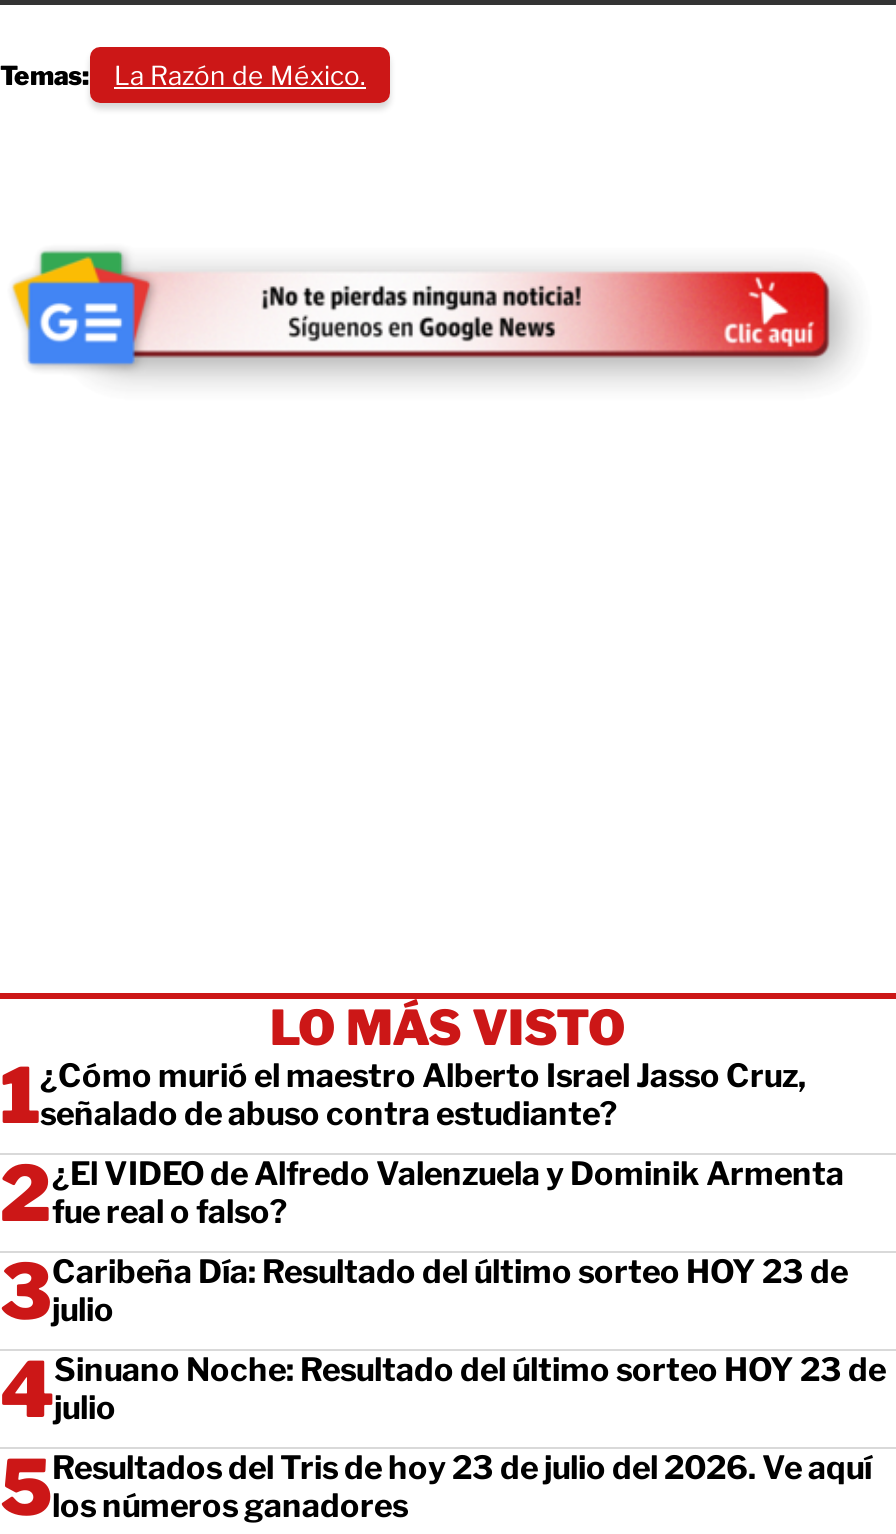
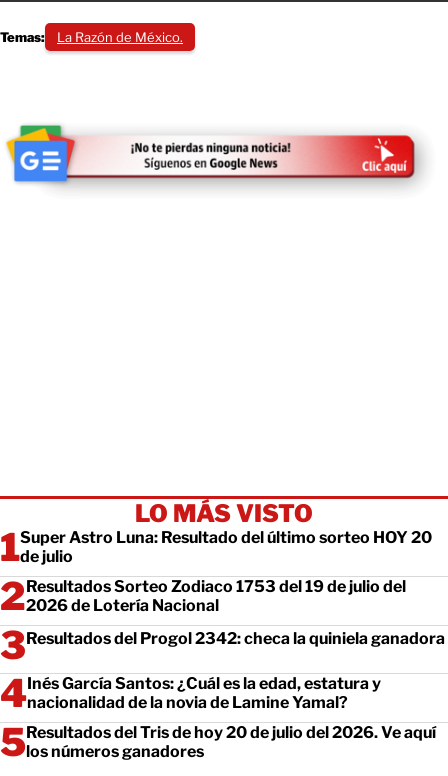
- ¿Cómo murió el maestro Alberto Israel Jasso Cruz,
- señalado de abuso contra estudiante?
+ Super Astro Luna: Resultado del último sorteo HOY 20
+ de julio

- ¿El VIDEO de Alfredo Valenzuela y Dominik Armenta
- fue real o falso?
+ Resultados Sorteo Zodiaco 1753 del 19 de julio del
+ 2026 de Lotería Nacional

- Caribeña Día: Resultado del último sorteo HOY 23 de
- julio
+ Resultados del Progol 2342: checa la quiniela ganadora

- Sinuano Noche: Resultado del último sorteo HOY 23 de
- julio
+ Inés García Santos: ¿Cuál es la edad, estatura y
+ nacionalidad de la novia de Lamine Yamal?

- Resultados del Tris de hoy 23 de julio del 2026. Ve aquí
+ Resultados del Tris de hoy 20 de julio del 2026. Ve aquí
